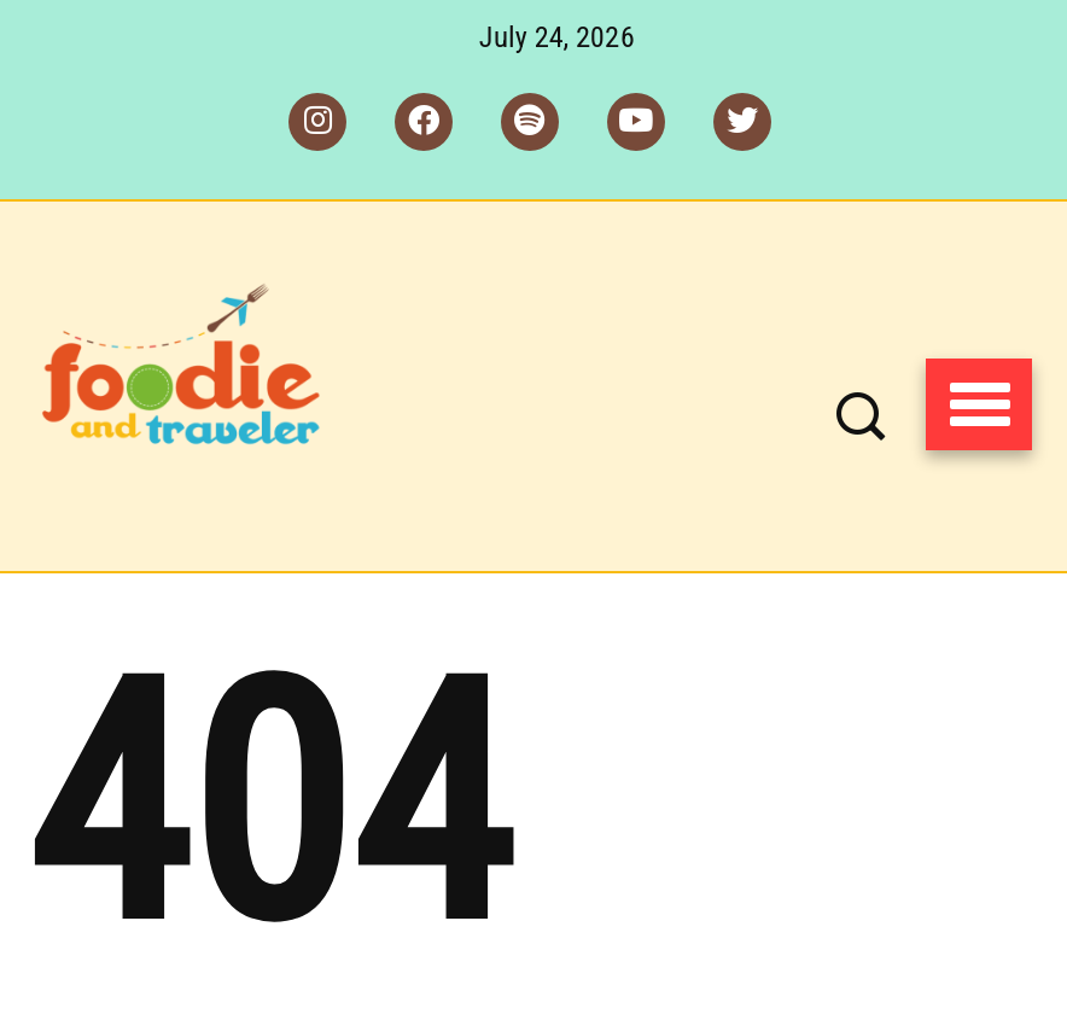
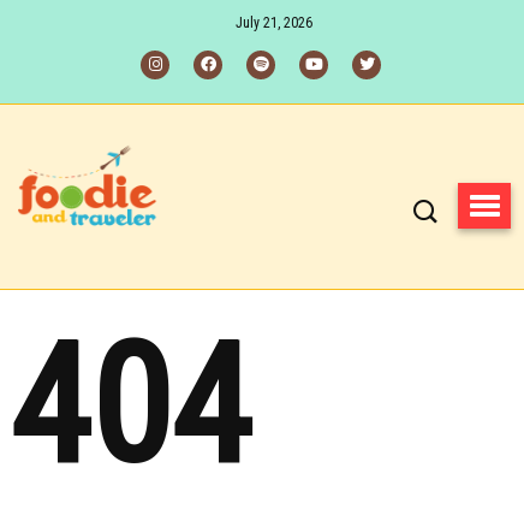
- July 24, 2026
+ July 21, 2026
